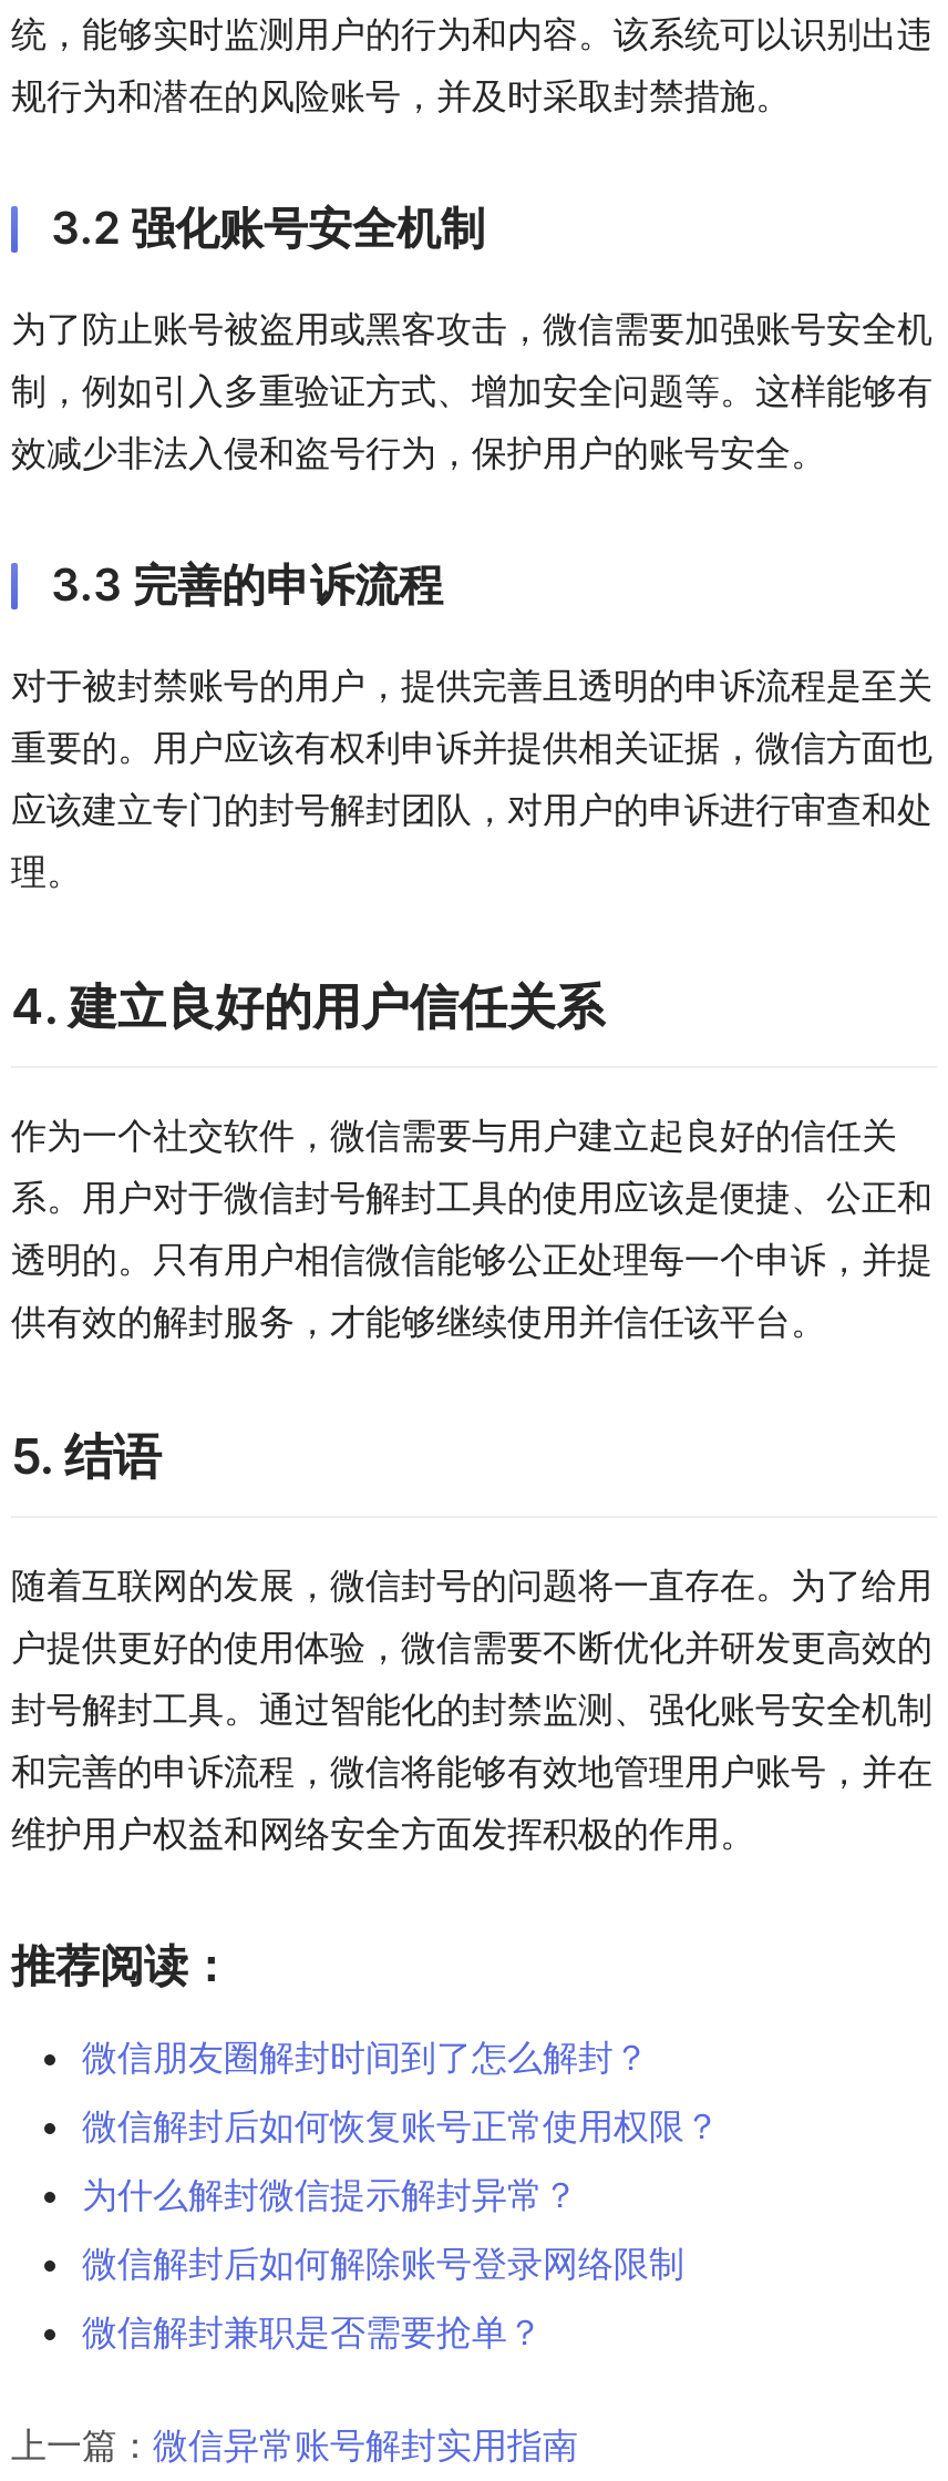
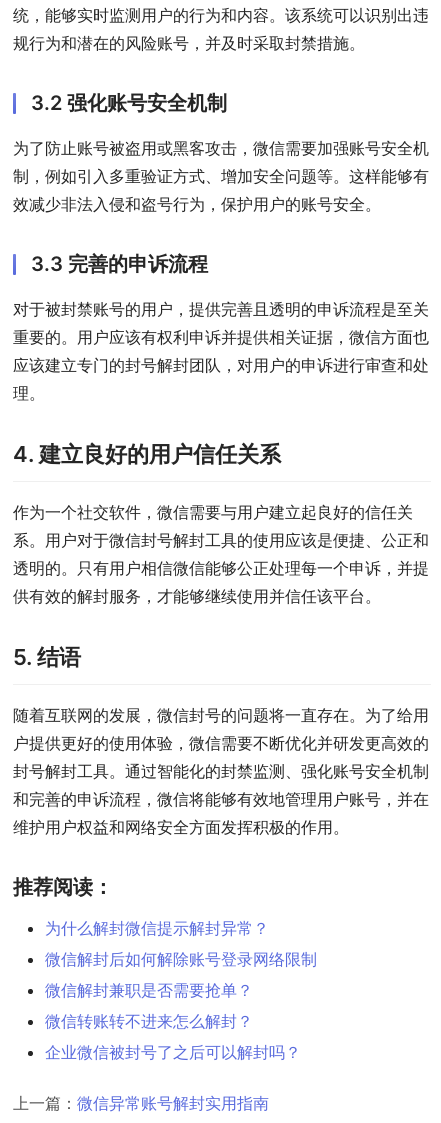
- 微信朋友圈解封时间到了怎么解封？
- 微信解封后如何恢复账号正常使用权限？

moved up: 为什么解封微信提示解封异常？ | 微信解封后如何解除账号登录网络限制 | 微信解封兼职是否需要抢单？

+ 微信转账转不进来怎么解封？
+ 企业微信被封号了之后可以解封吗？
